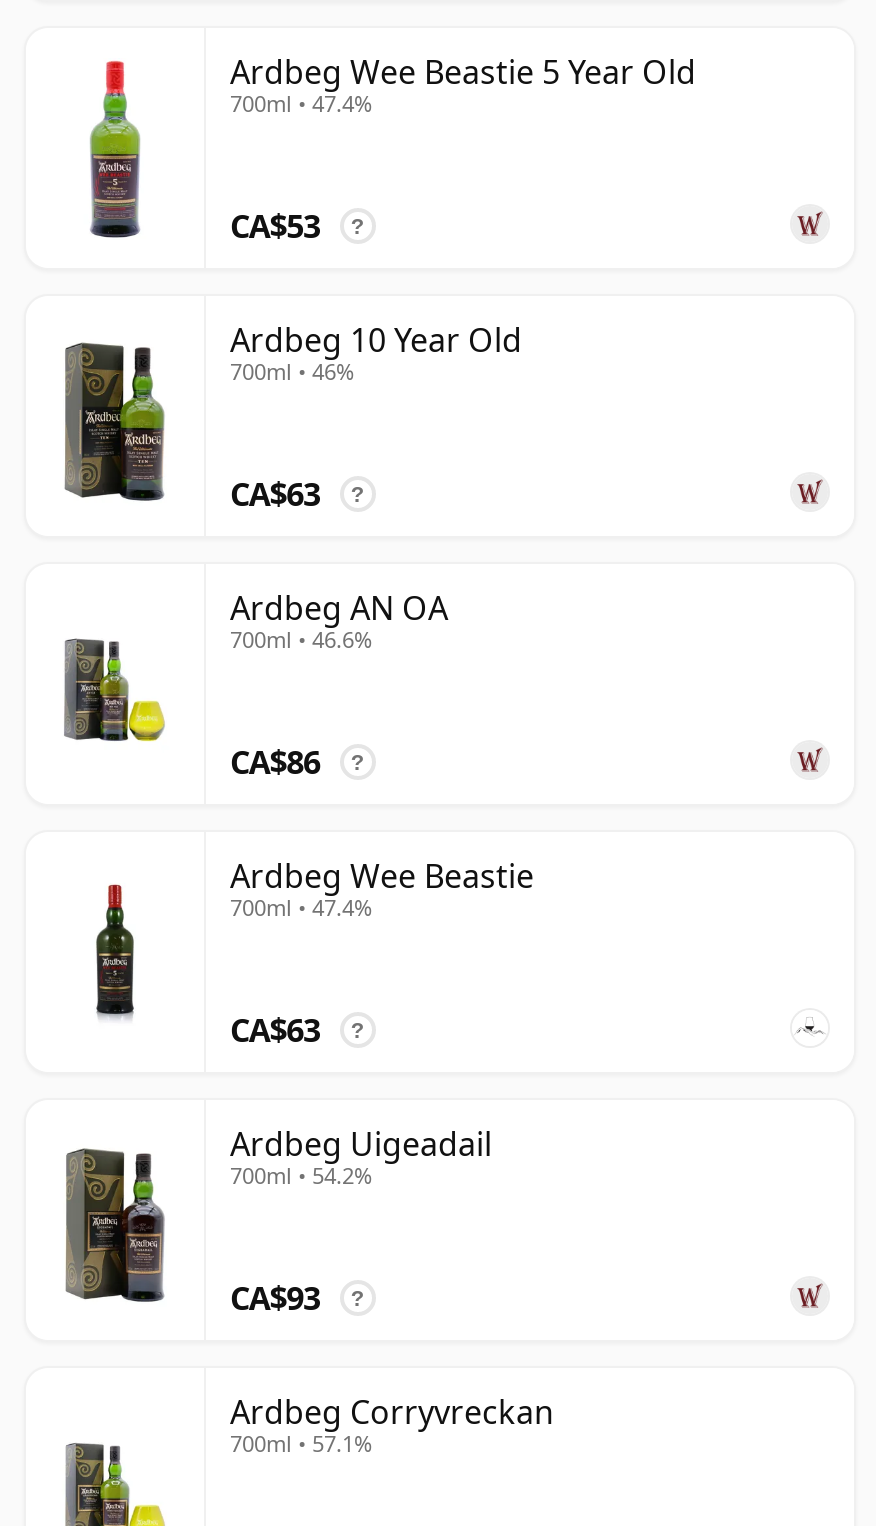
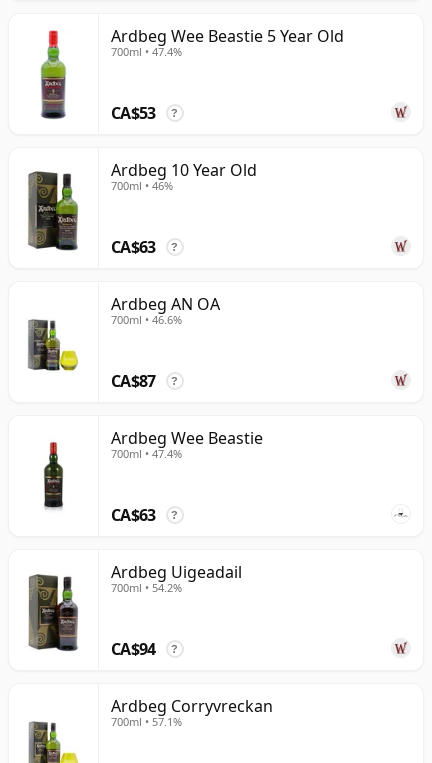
- CA$86
+ CA$87

- CA$93
+ CA$94
